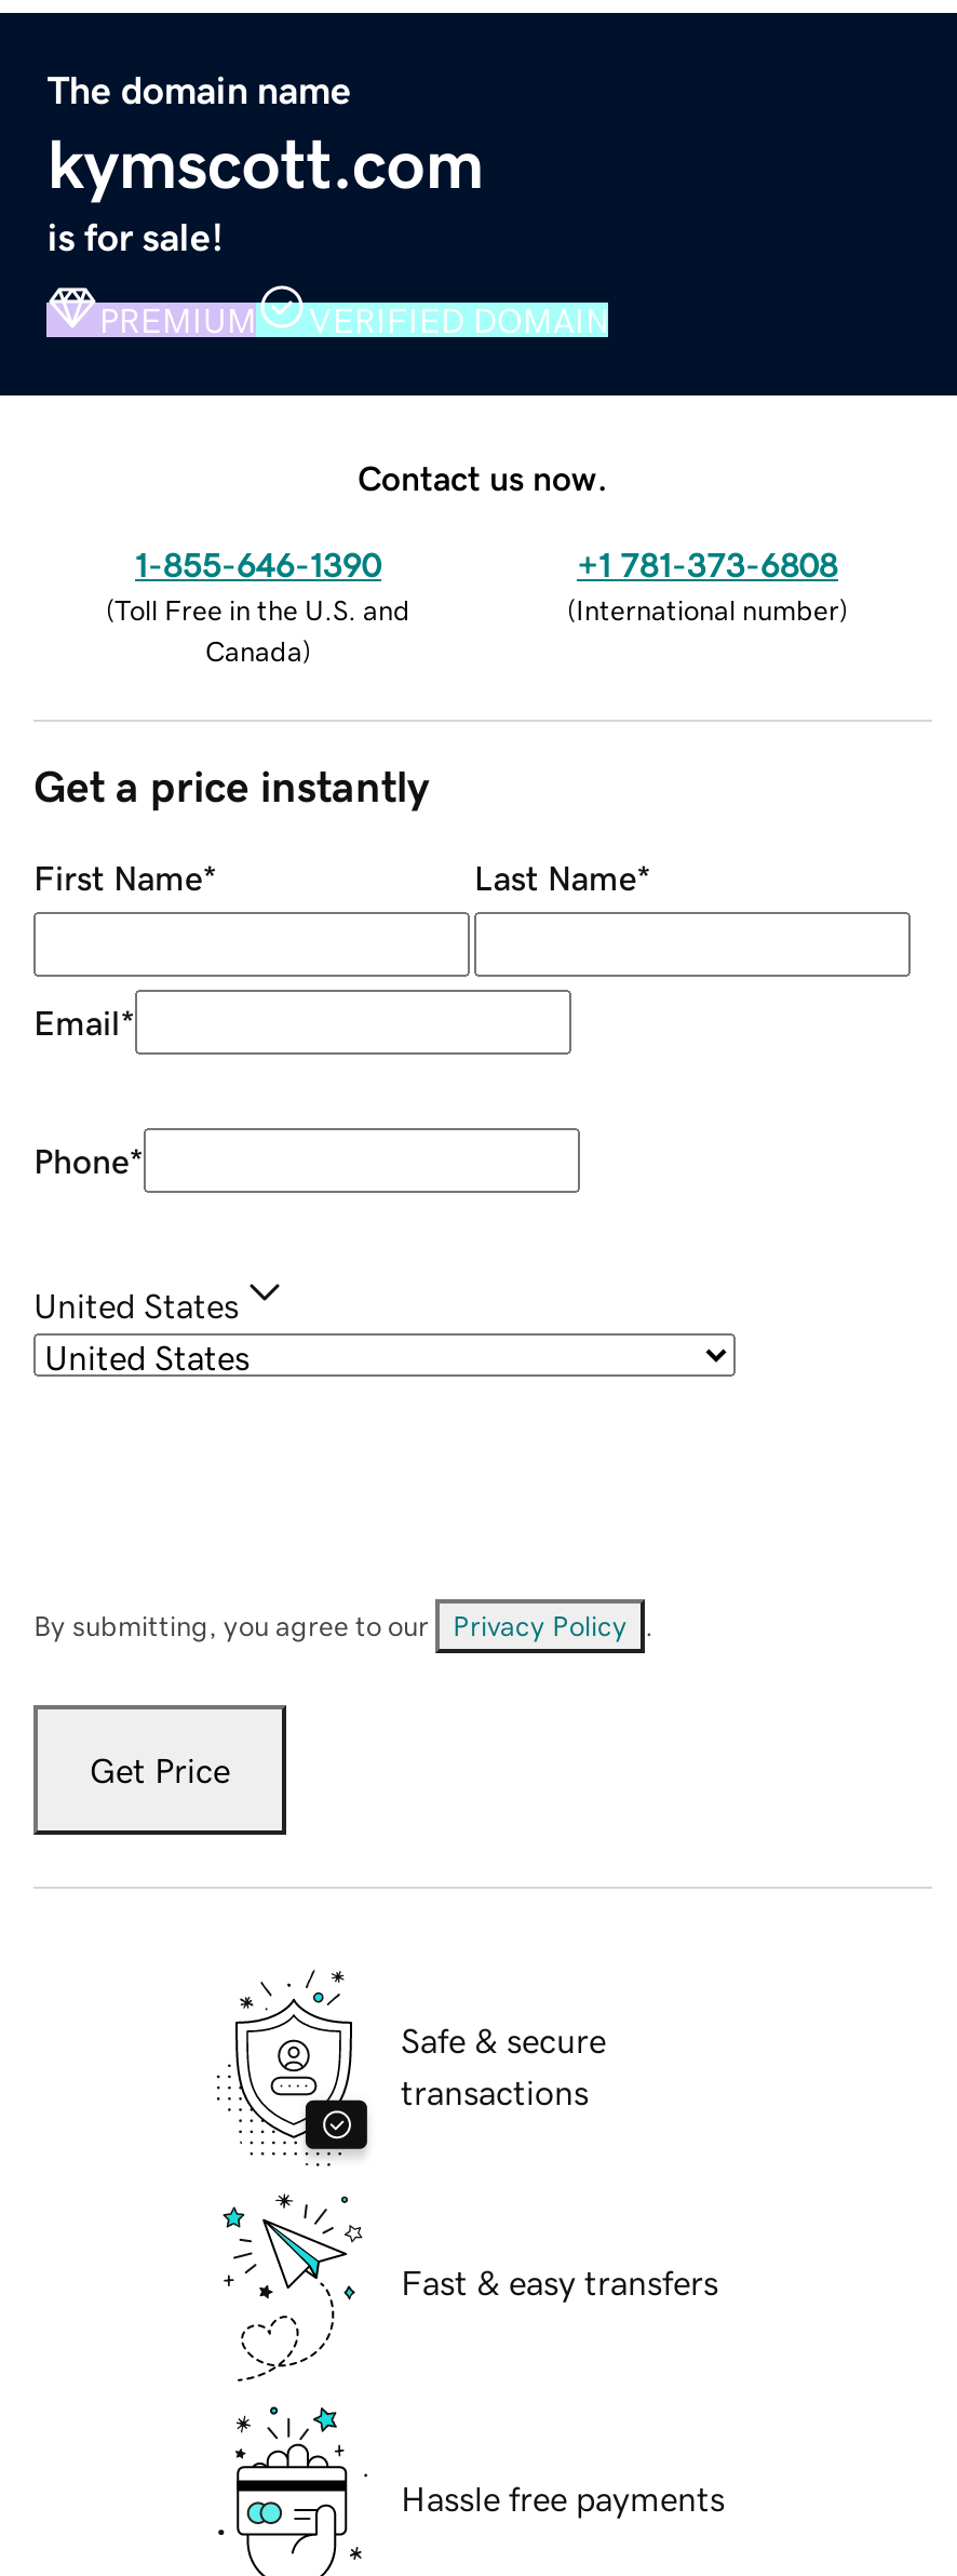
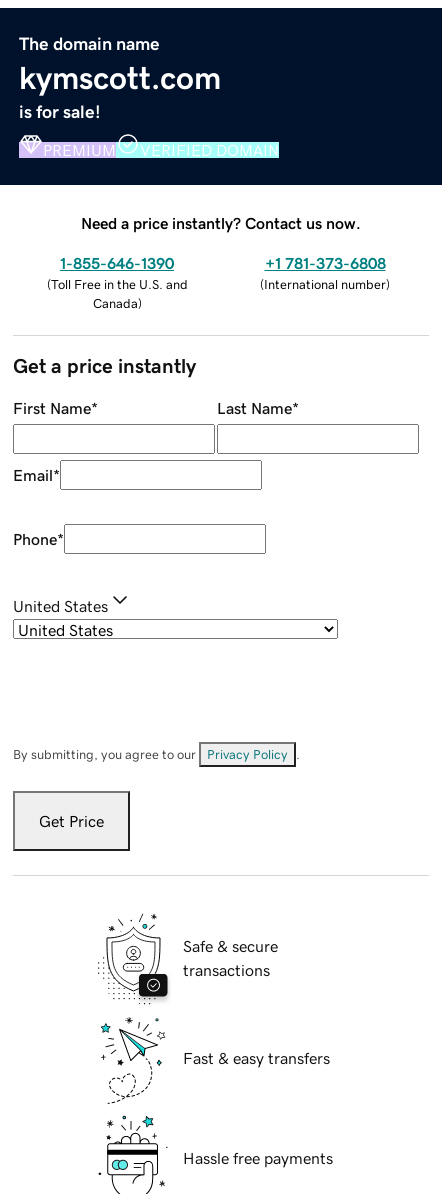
- Contact us now.
+ Need a price instantly? Contact us now.
